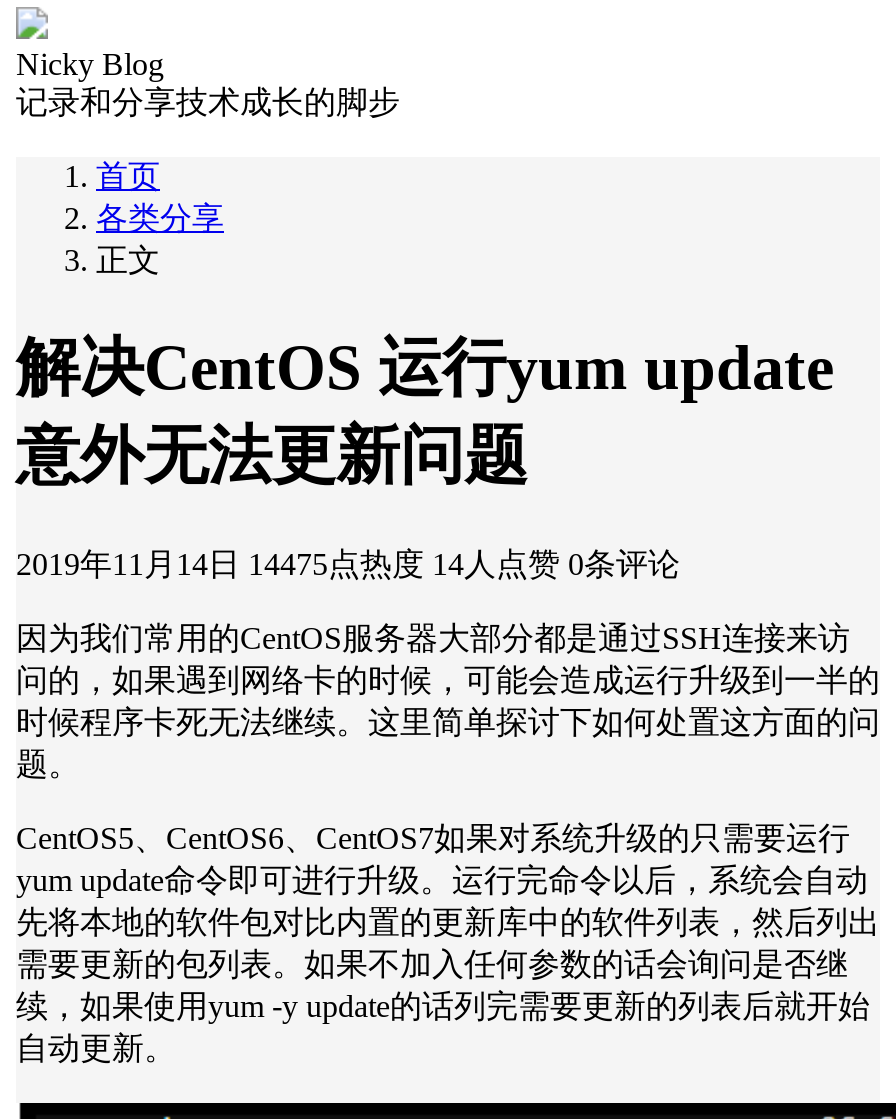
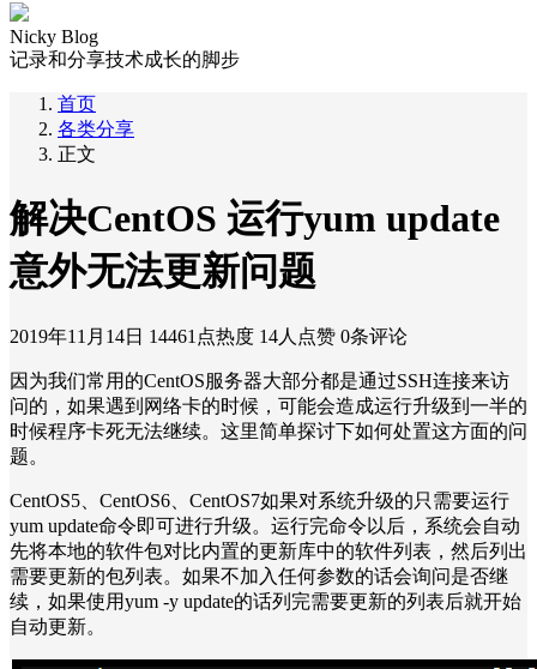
- 2019年11月14日 14475点热度 14人点赞 0条评论
+ 2019年11月14日 14461点热度 14人点赞 0条评论
